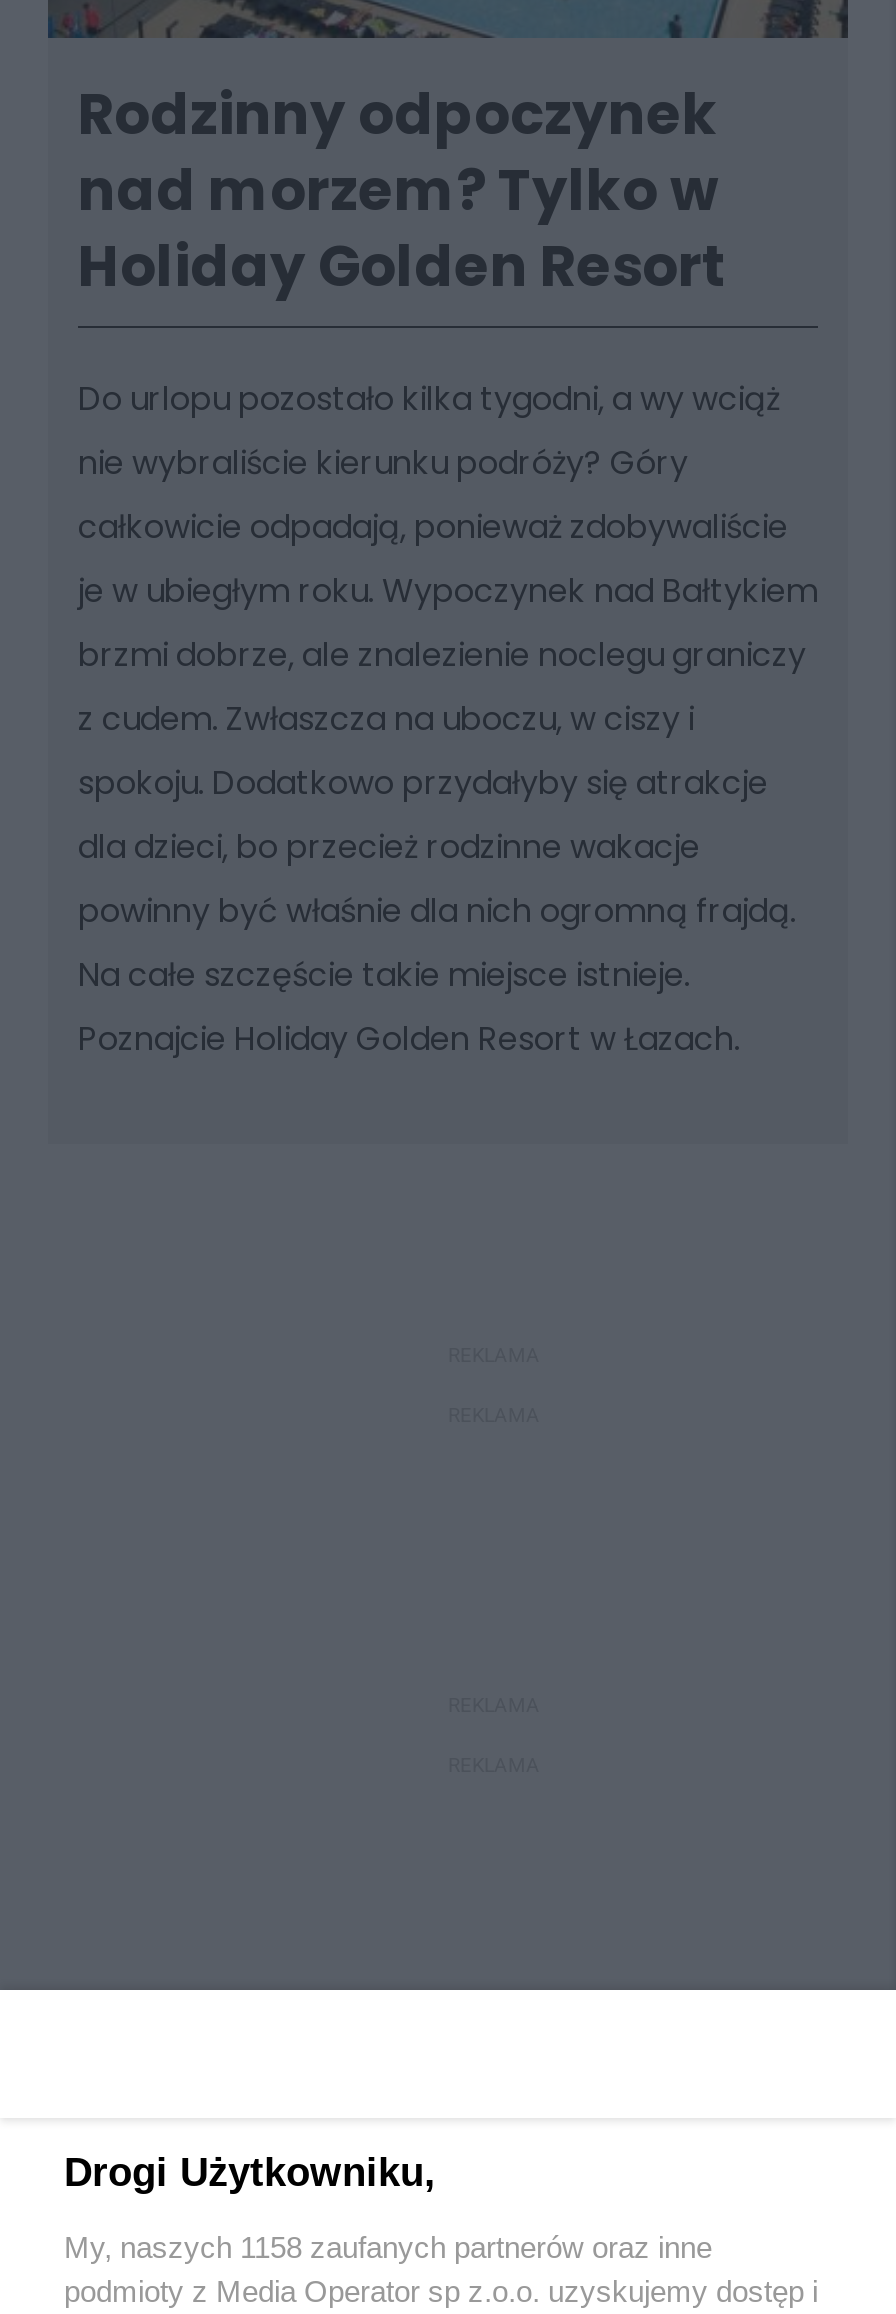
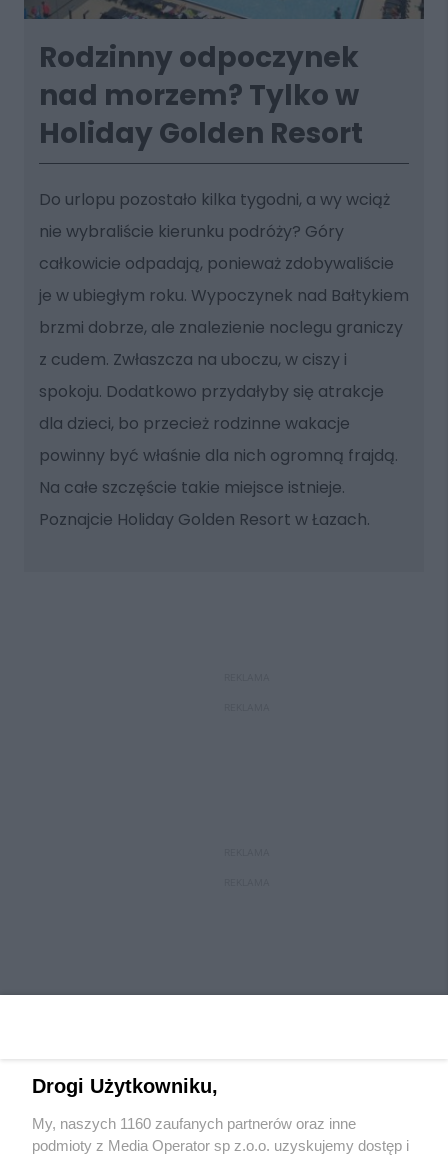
- My, naszych 1158 zaufanych partnerów oraz inne
+ My, naszych 1160 zaufanych partnerów oraz inne
